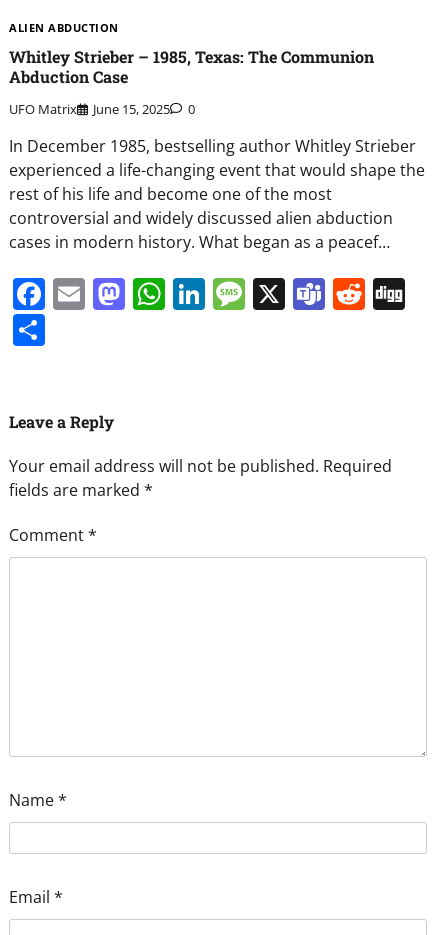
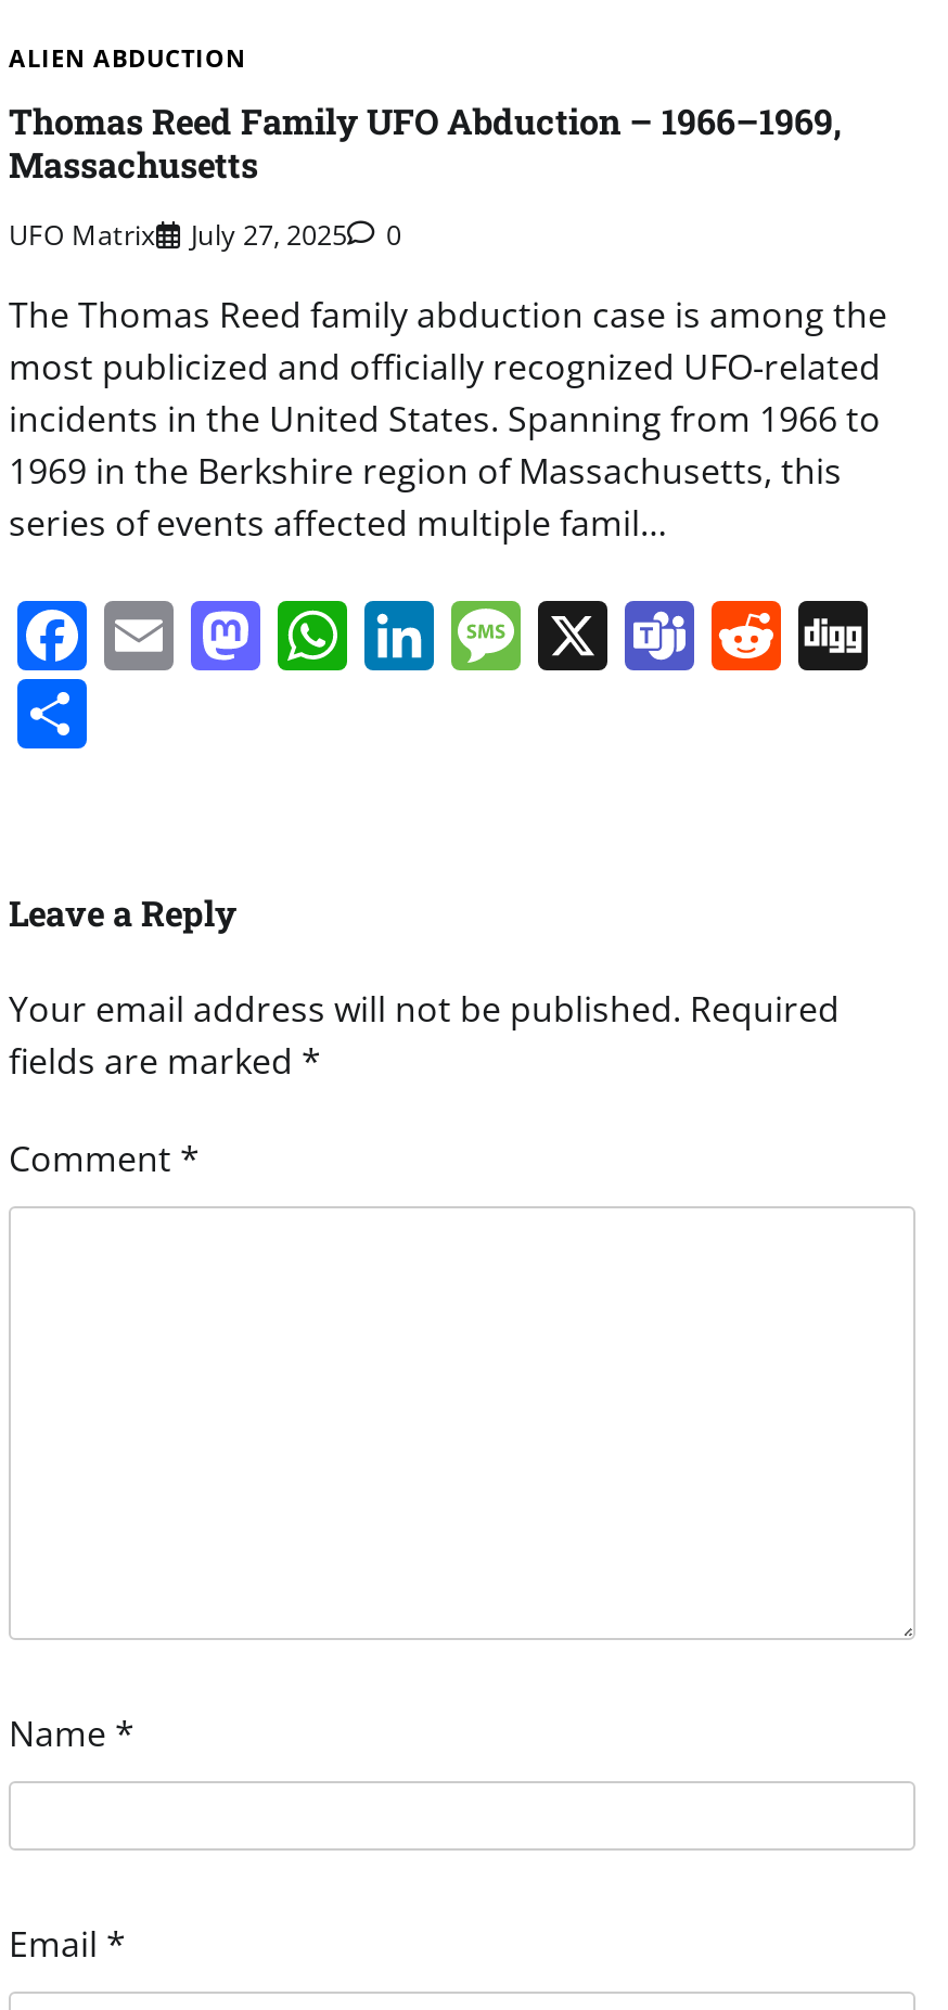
- Whitley Strieber – 1985, Texas: The Communion
- Abduction Case
+ Thomas Reed Family UFO Abduction – 1966–1969,
+ Massachusetts

- UFO Matrix June 15, 2025 0
+ UFO Matrix July 27, 2025 0

- In December 1985, bestselling author Whitley Strieber
- experienced a life-changing event that would shape the
- rest of his life and become one of the most
- controversial and widely discussed alien abduction
- cases in modern history. What began as a peacef…
+ The Thomas Reed family abduction case is among the
+ most publicized and officially recognized UFO-related
+ incidents in the United States. Spanning from 1966 to
+ 1969 in the Berkshire region of Massachusetts, this
+ series of events affected multiple famil…
